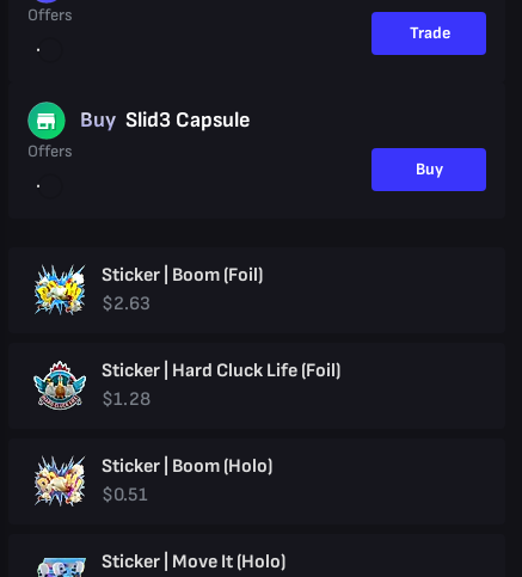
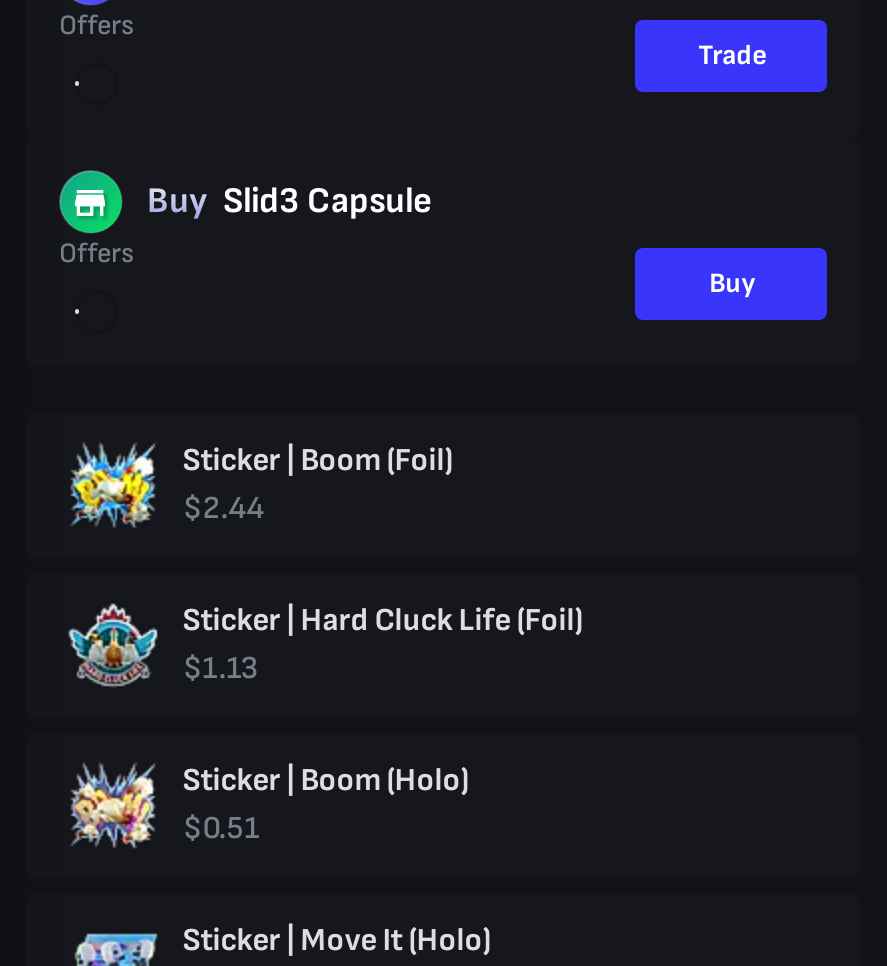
- $2.63
+ $2.44

- $1.28
+ $1.13
